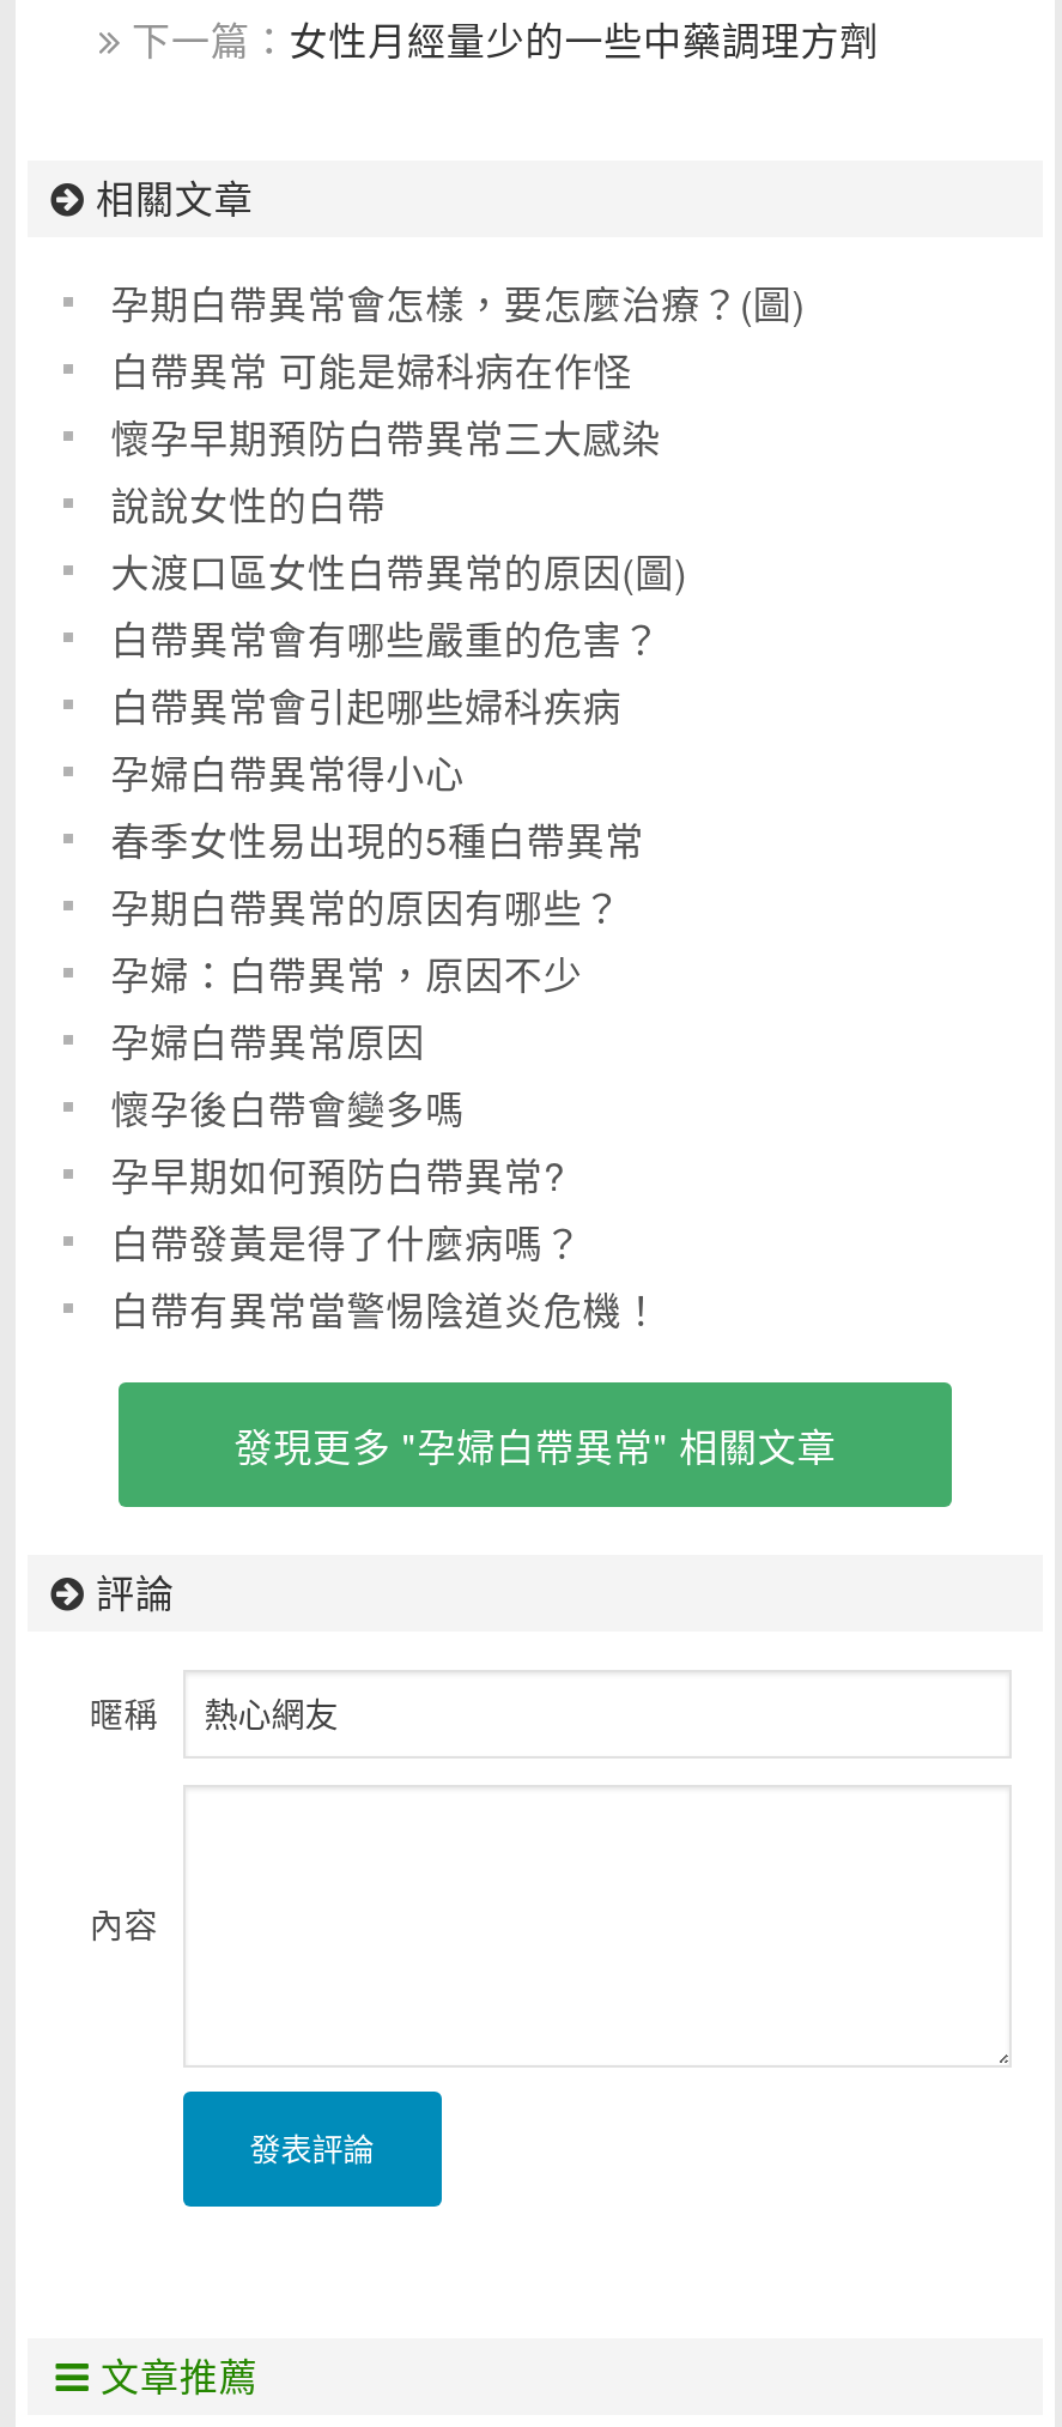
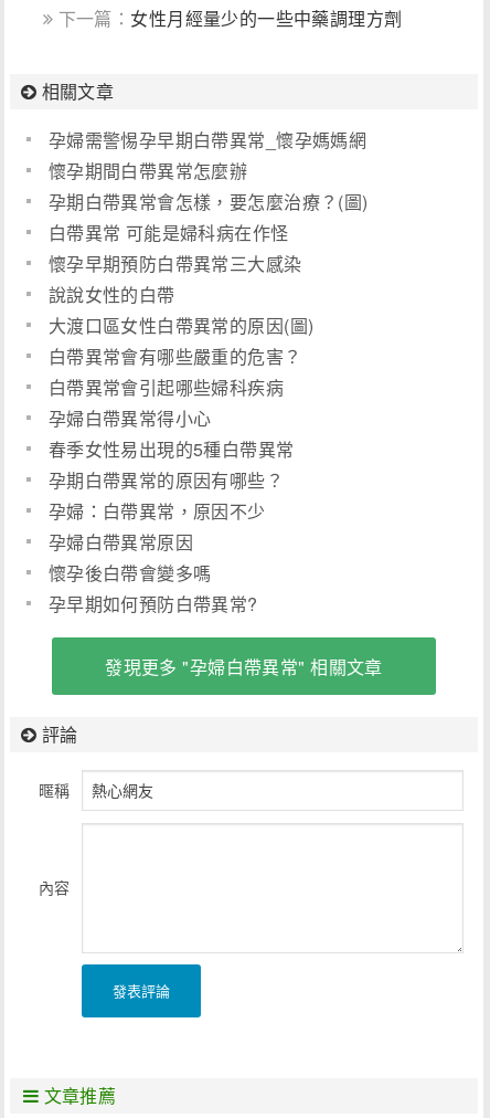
+ 孕婦需警惕孕早期白帶異常_懷孕媽媽網
+ 懷孕期間白帶異常怎麼辦

moved down: 孕期白帶異常會怎樣，要怎麼治療？(圖) | 白帶異常 可能是婦科病在作怪 | 懷孕早期預防白帶異常三大感染 | ... | 懷孕後白帶會變多嗎 | 孕早期如何預防白帶異常?

- 白帶發黃是得了什麼病嗎？
- 白帶有異常當警惕陰道炎危機！
